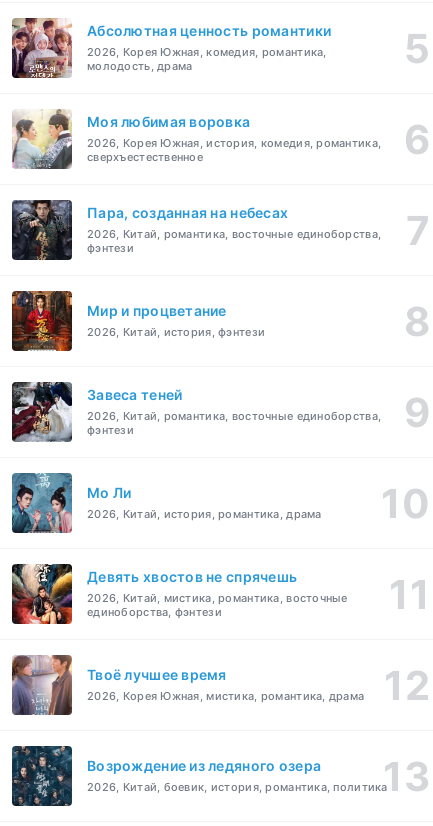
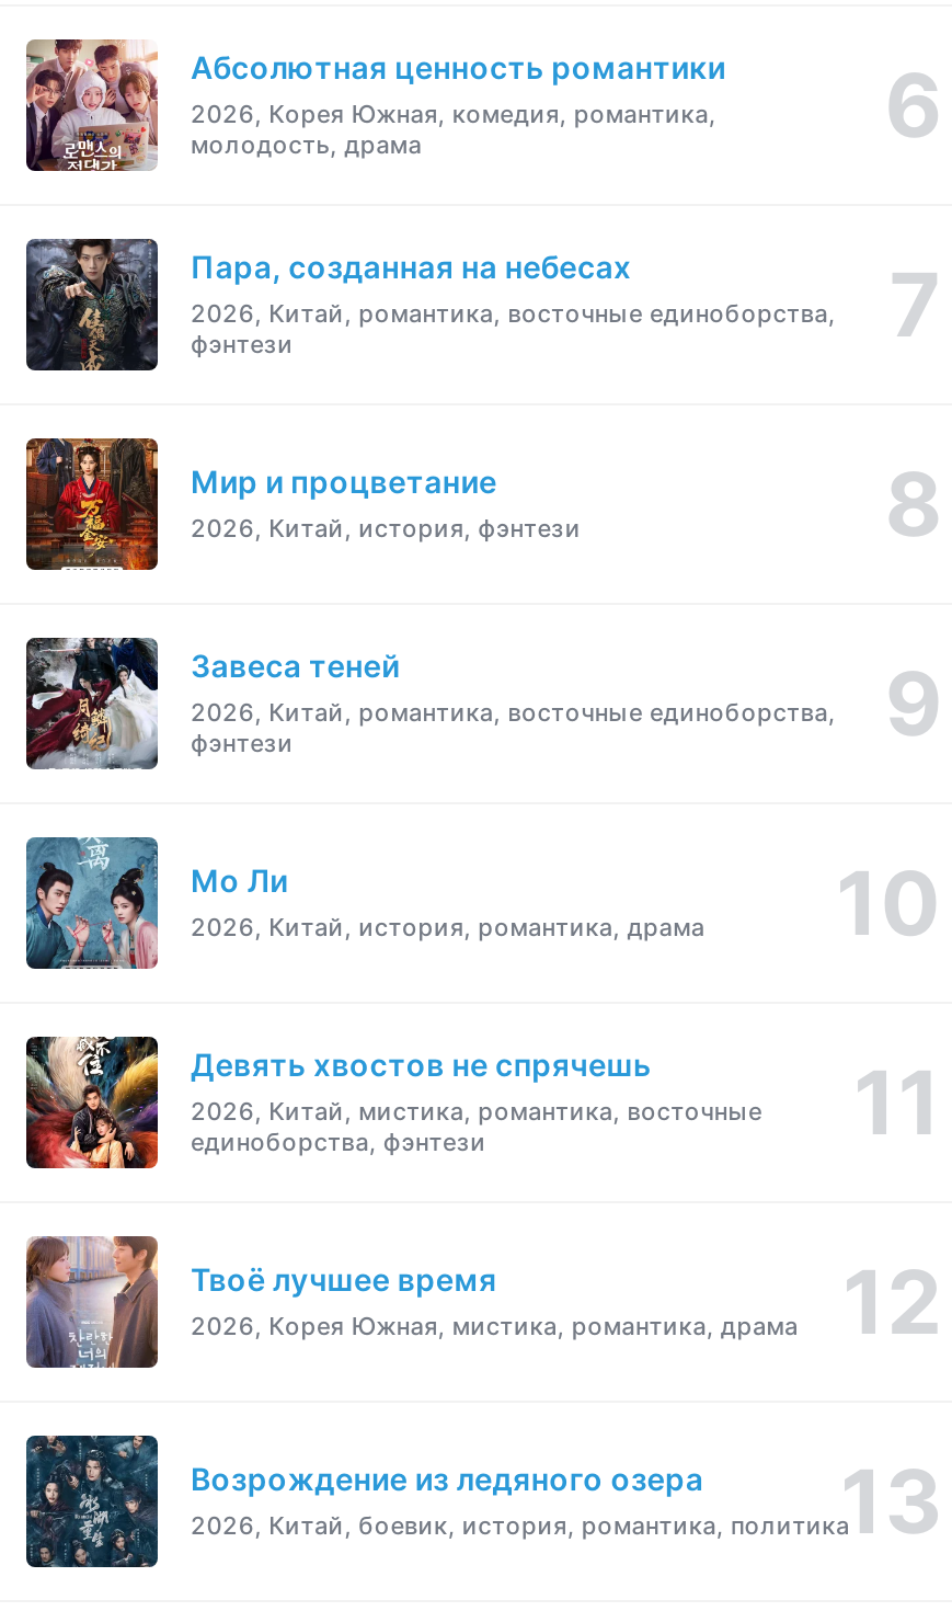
- [image]
- Моя любимая воровка
- 2026, Корея Южная, история, комедия, романтика,
- сверхъестественное
